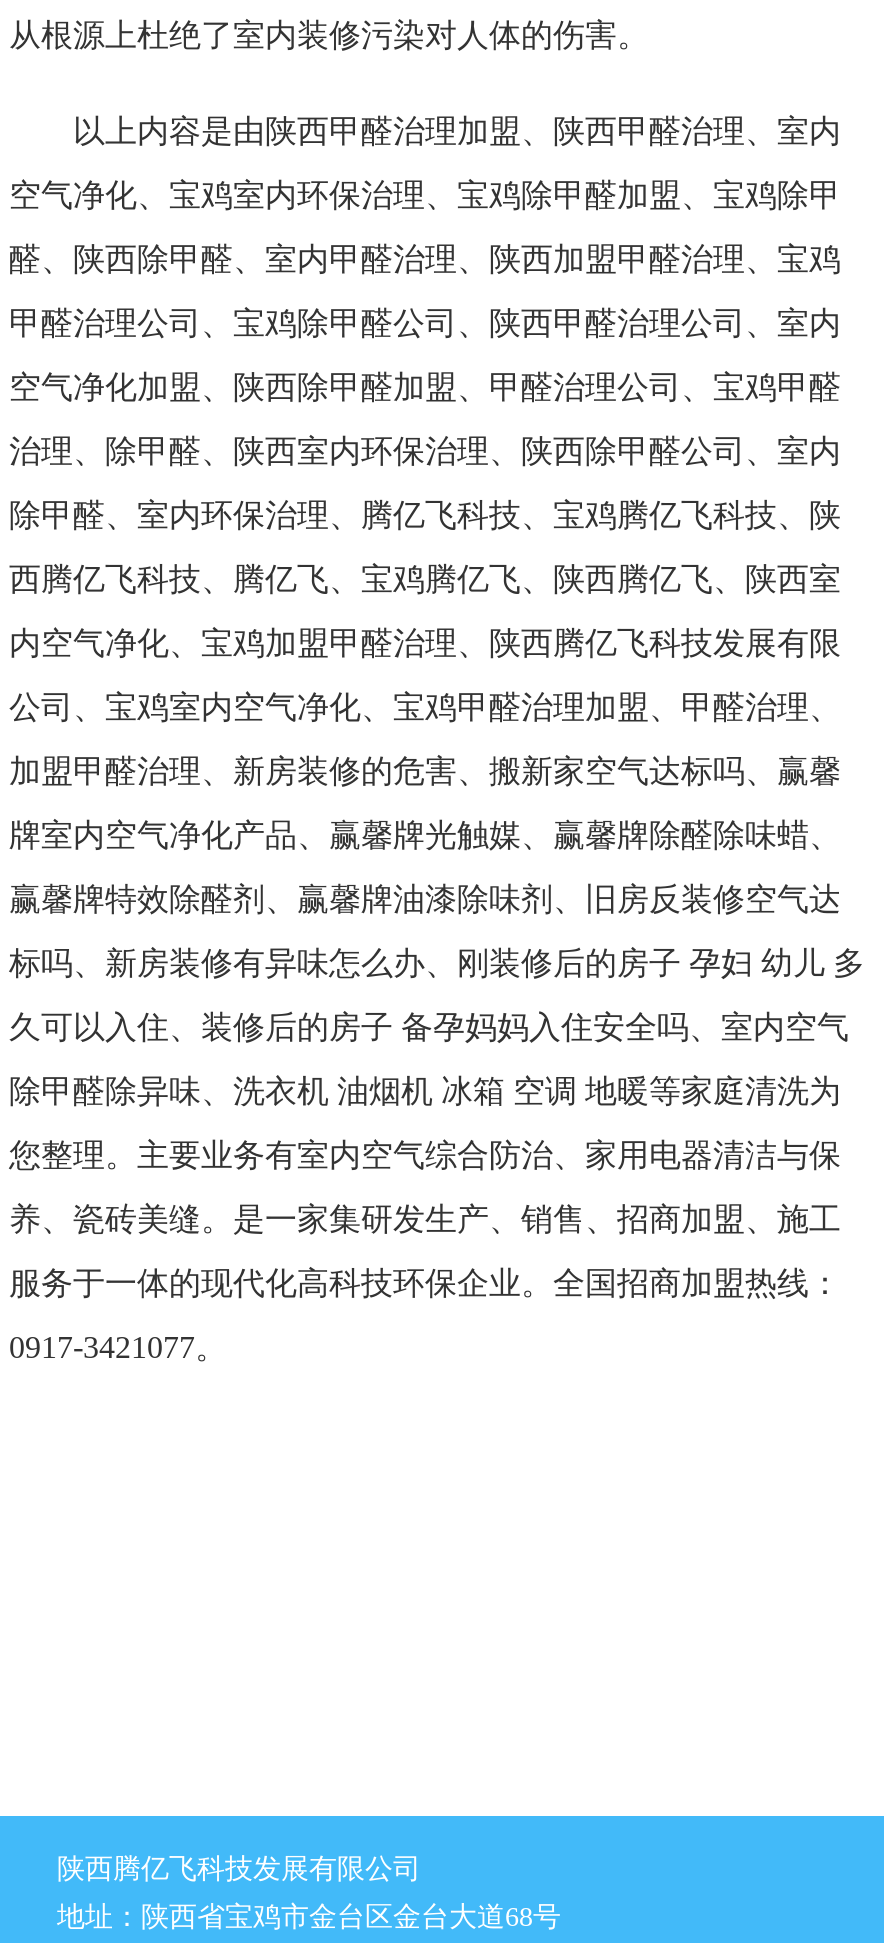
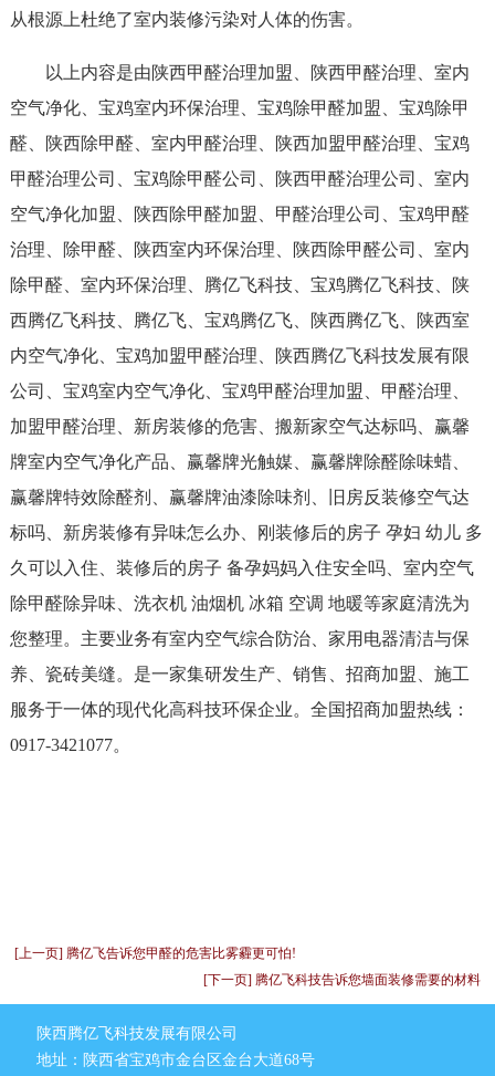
+ [上一页] 腾亿飞告诉您甲醛的危害比雾霾更可怕!
+ [下一页] 腾亿飞科技告诉您墙面装修需要的材料
